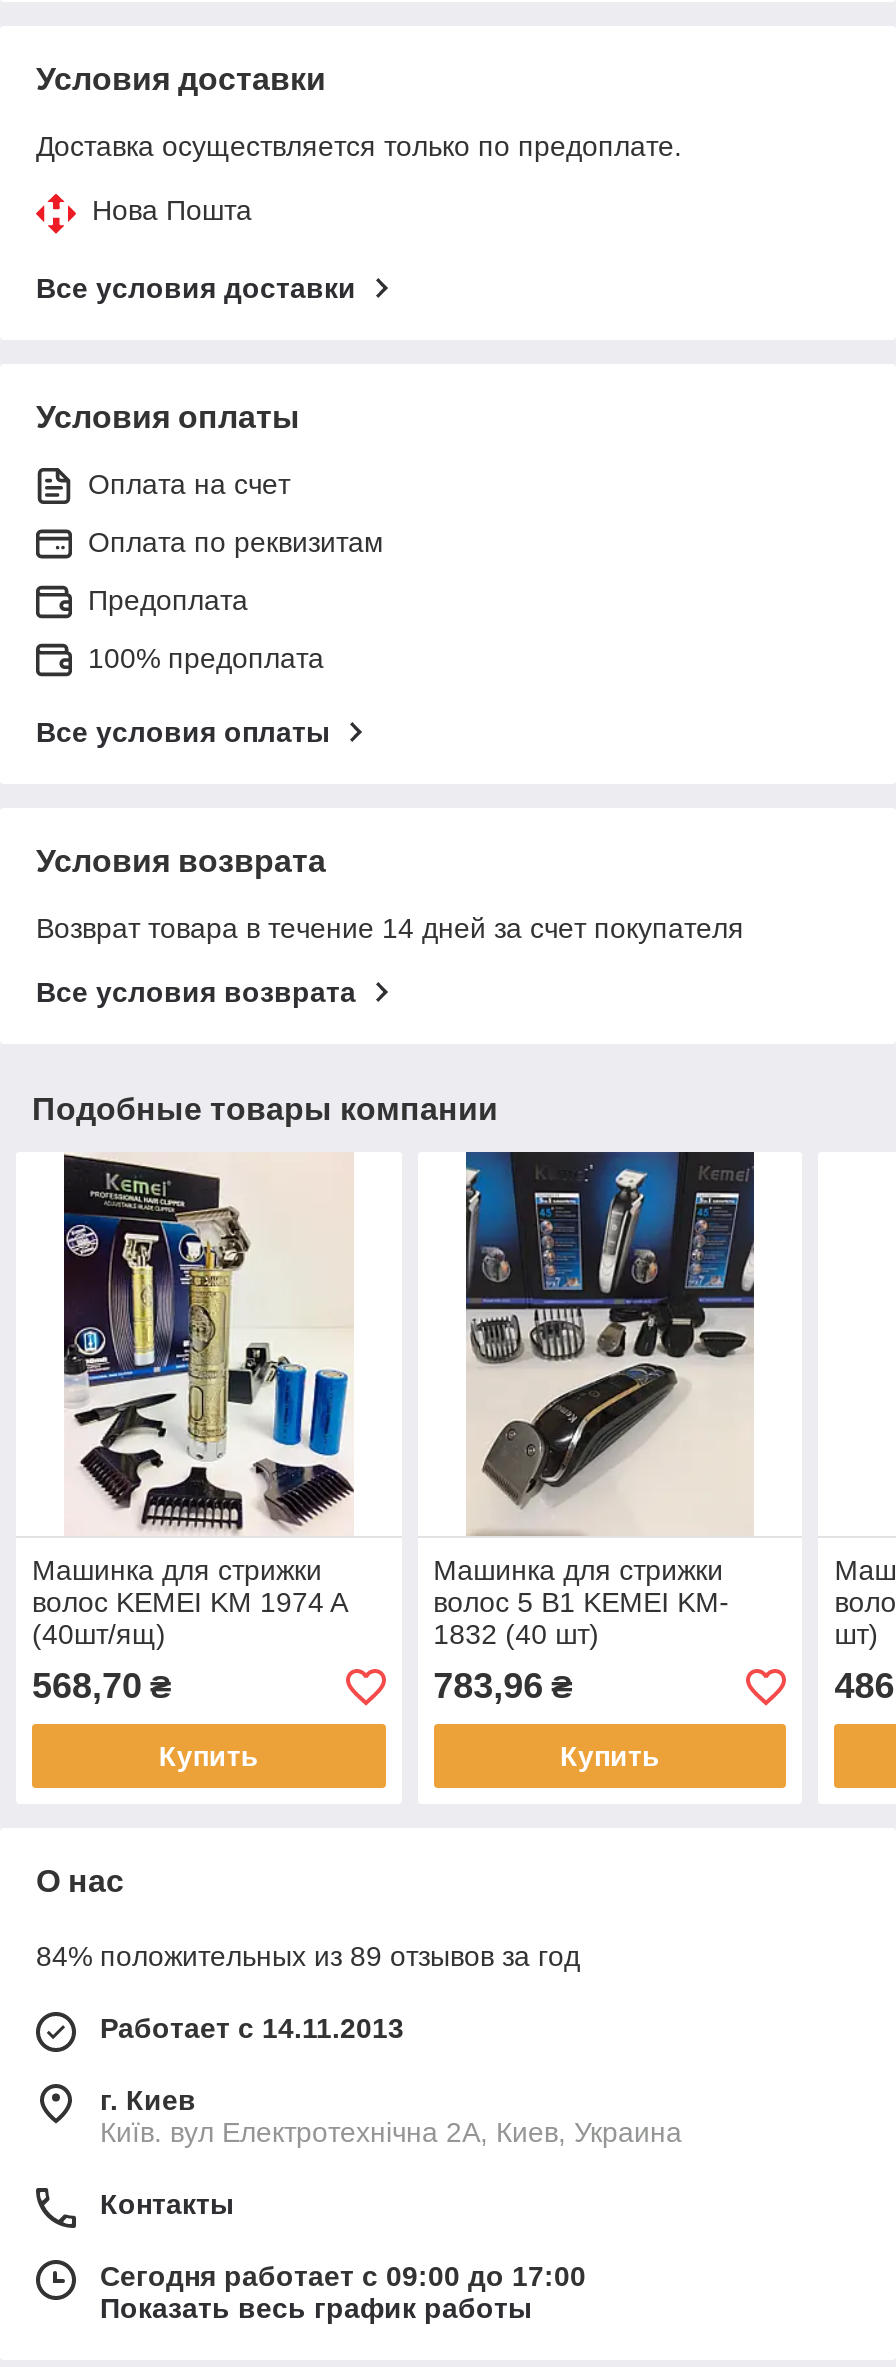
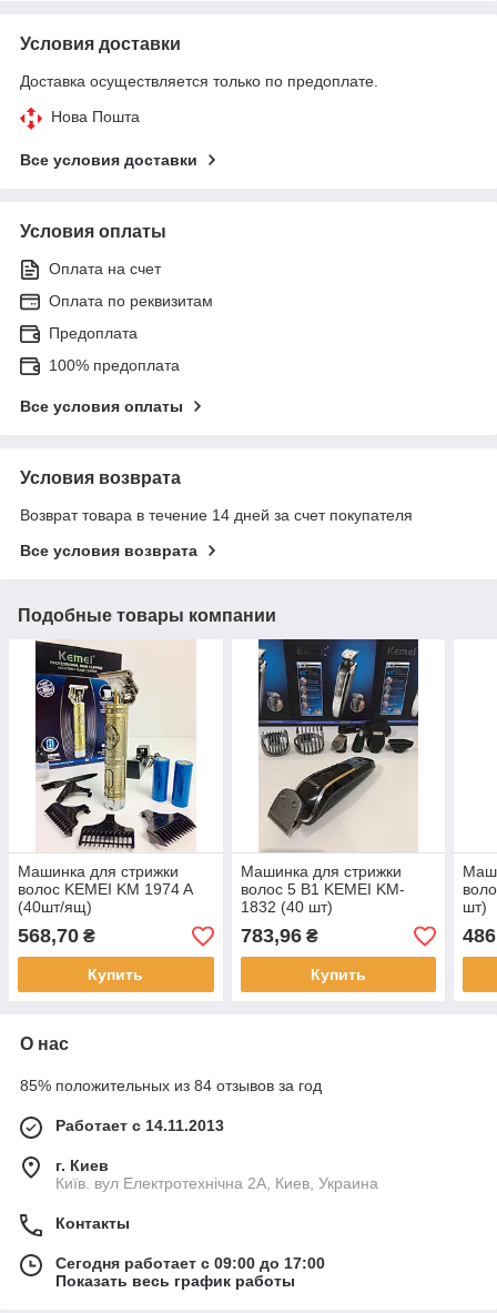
- 84% положительных из 89 отзывов за год
+ 85% положительных из 84 отзывов за год
